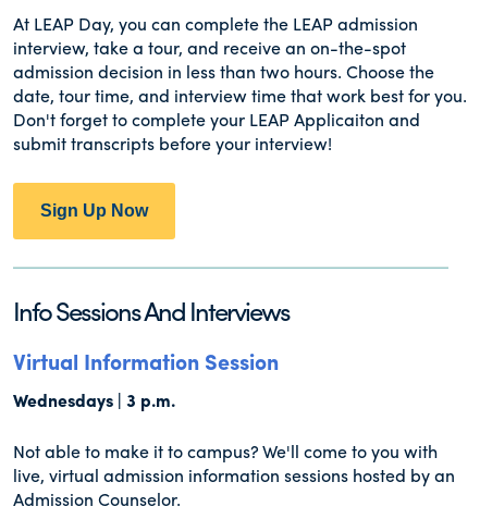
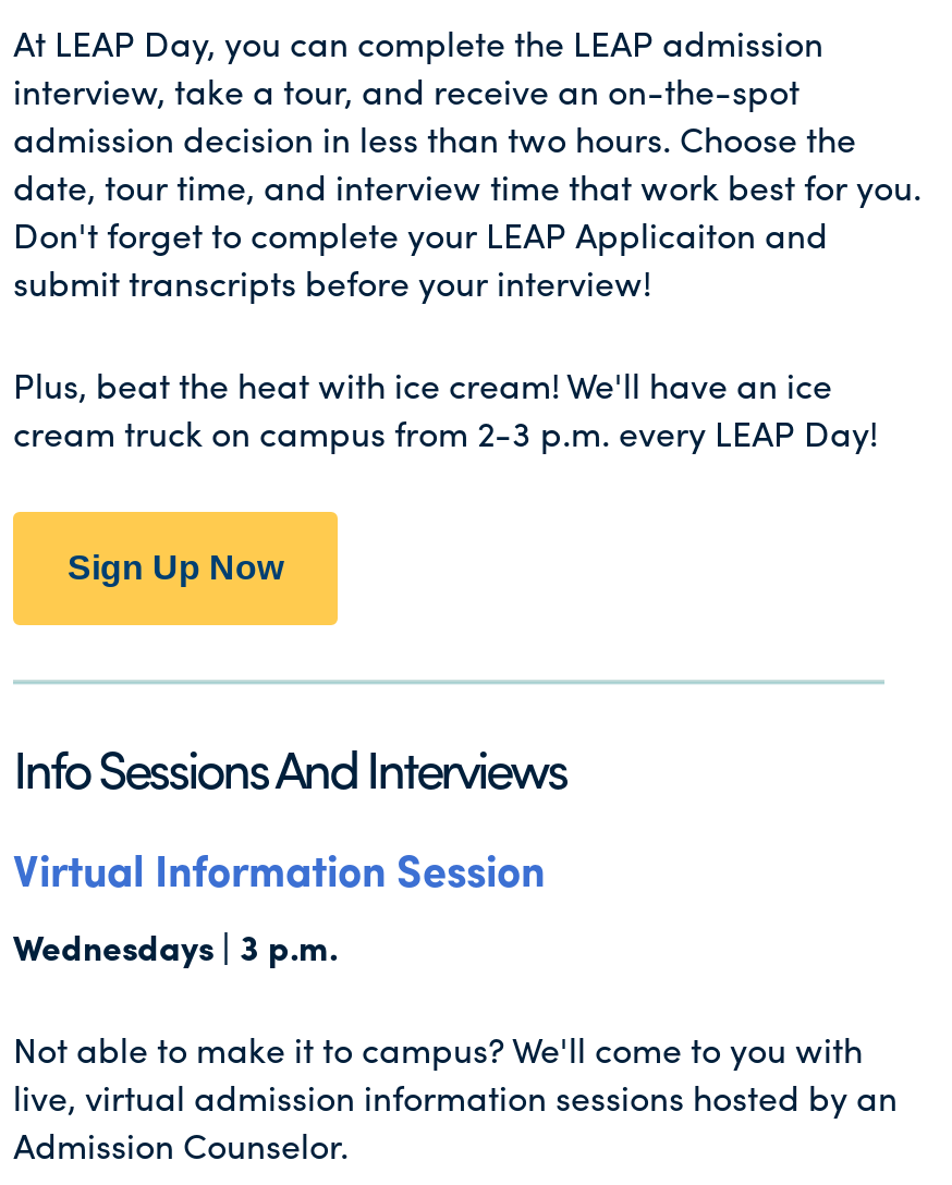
+ Plus, beat the heat with ice cream! We'll have an ice
+ cream truck on campus from 2-3 p.m. every LEAP Day!
